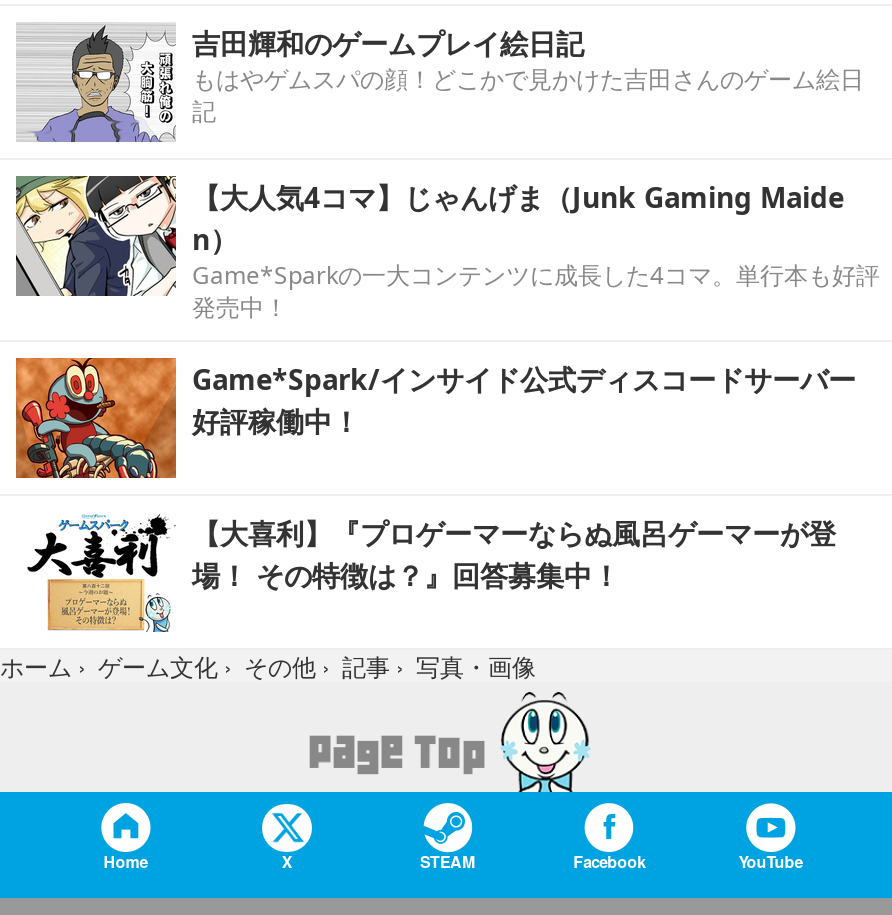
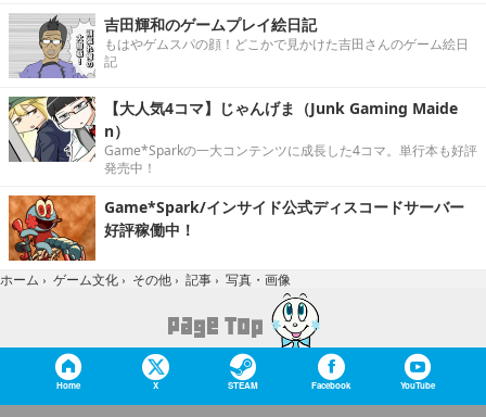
- [image]
- 【大喜利】『プロゲーマーならぬ風呂ゲーマーが登
- 場！ その特徴は？』回答募集中！
